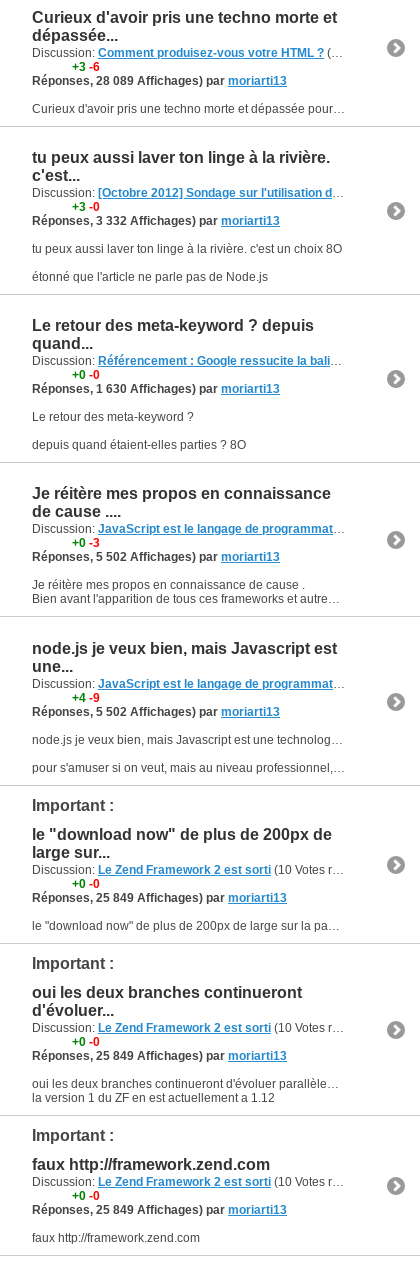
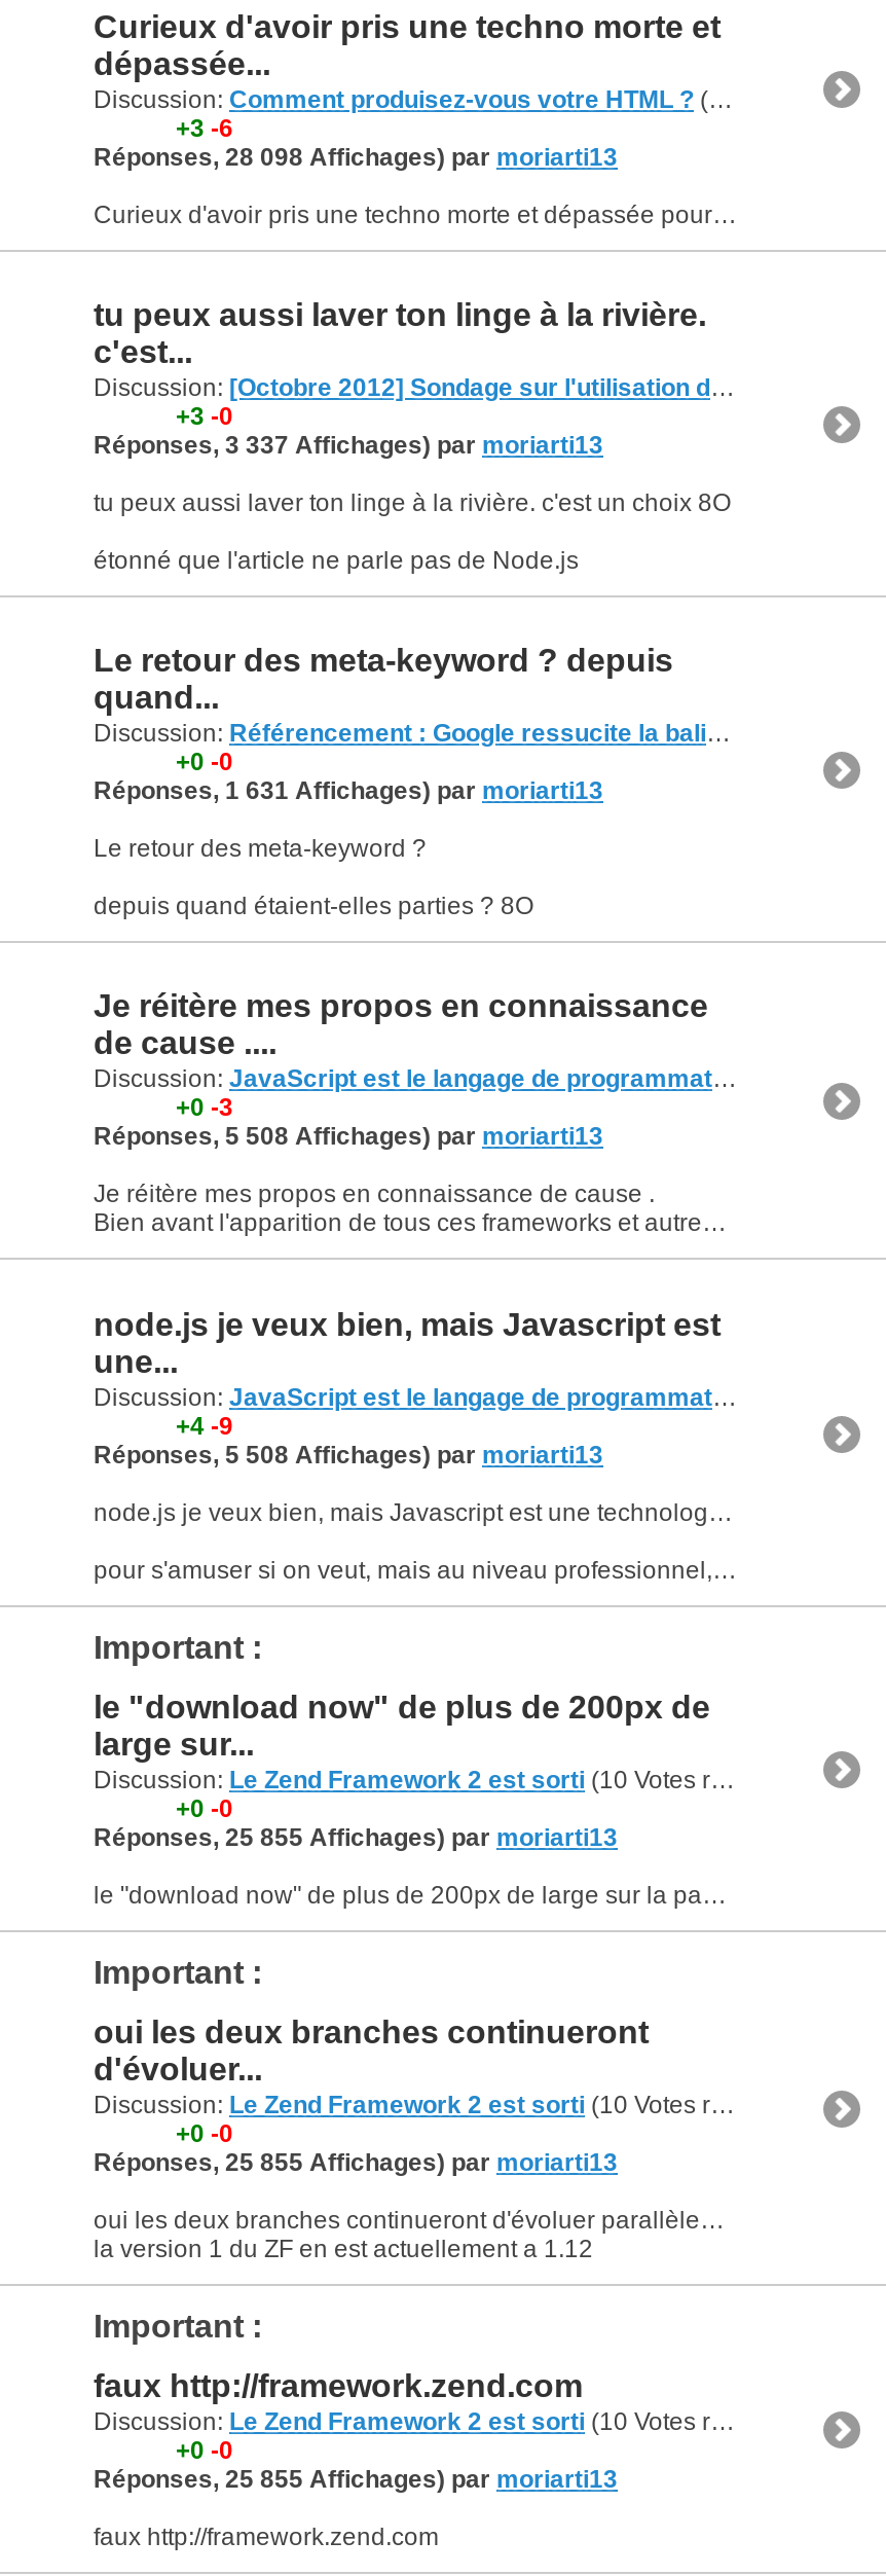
- Réponses, 28 089 Affichages) par moriarti13
+ Réponses, 28 098 Affichages) par moriarti13

- Réponses, 3 332 Affichages) par moriarti13
+ Réponses, 3 337 Affichages) par moriarti13

- Réponses, 1 630 Affichages) par moriarti13
+ Réponses, 1 631 Affichages) par moriarti13

- Réponses, 5 502 Affichages) par moriarti13
+ Réponses, 5 508 Affichages) par moriarti13

- Réponses, 5 502 Affichages) par moriarti13
+ Réponses, 5 508 Affichages) par moriarti13

- Réponses, 25 849 Affichages) par moriarti13
+ Réponses, 25 855 Affichages) par moriarti13

- Réponses, 25 849 Affichages) par moriarti13
+ Réponses, 25 855 Affichages) par moriarti13

- Réponses, 25 849 Affichages) par moriarti13
+ Réponses, 25 855 Affichages) par moriarti13
